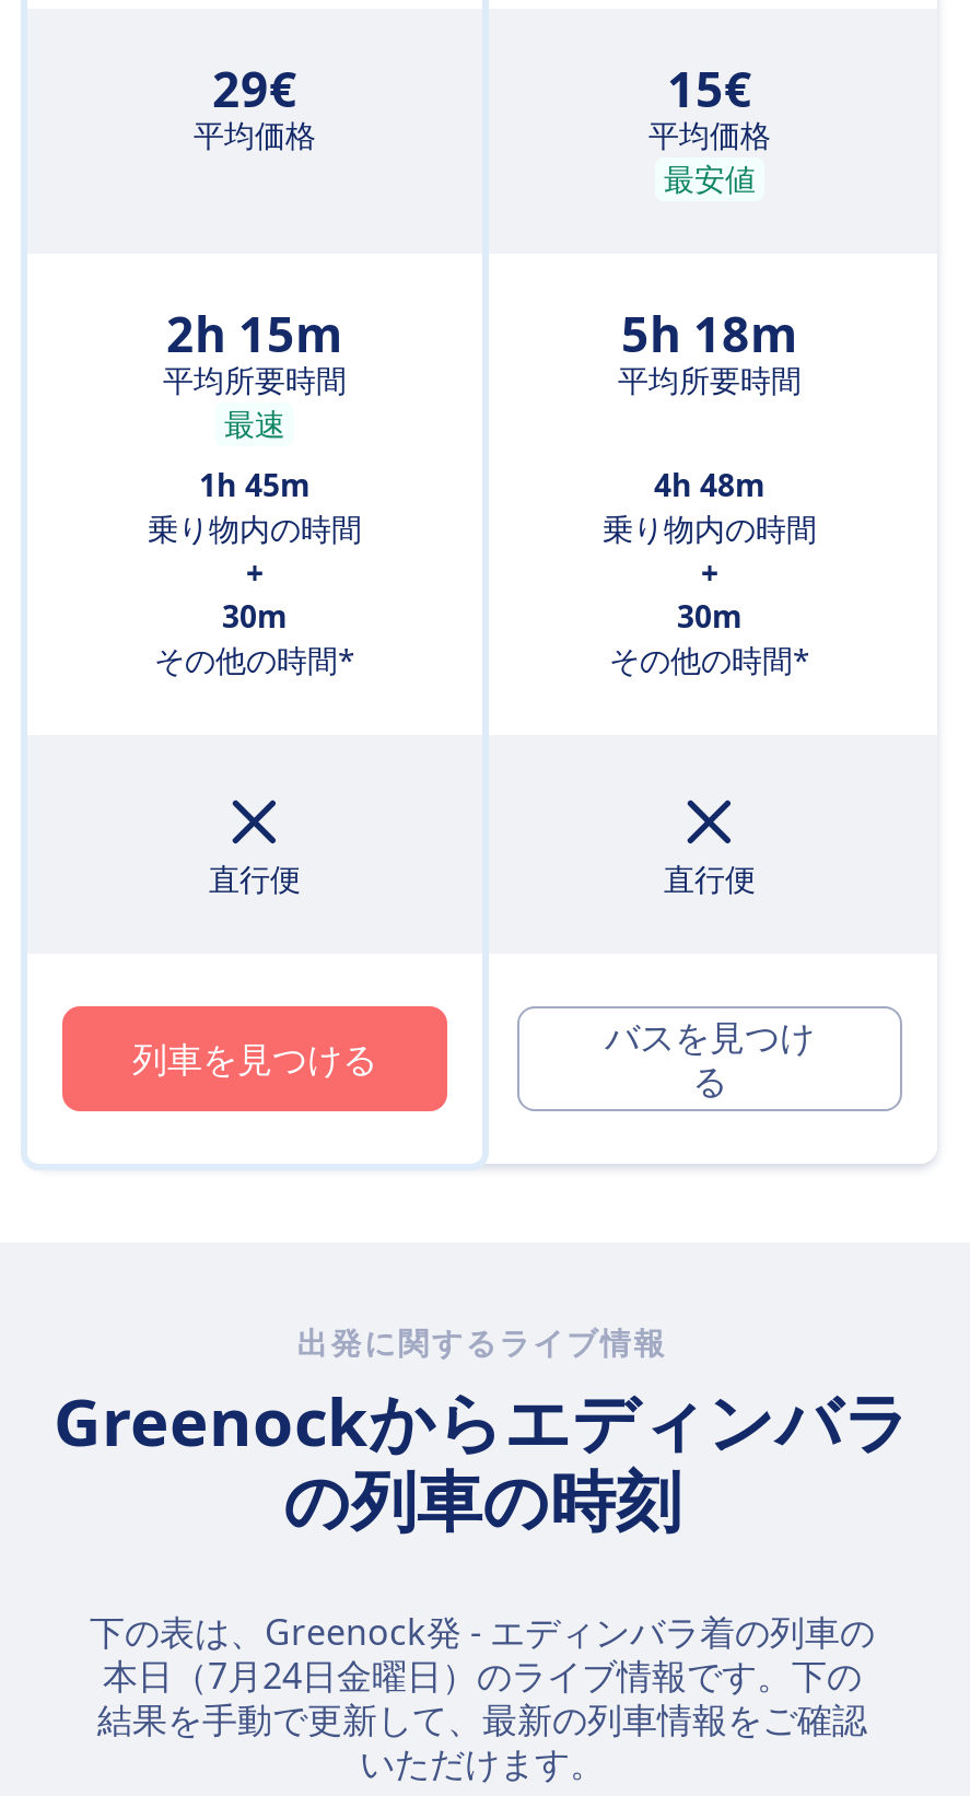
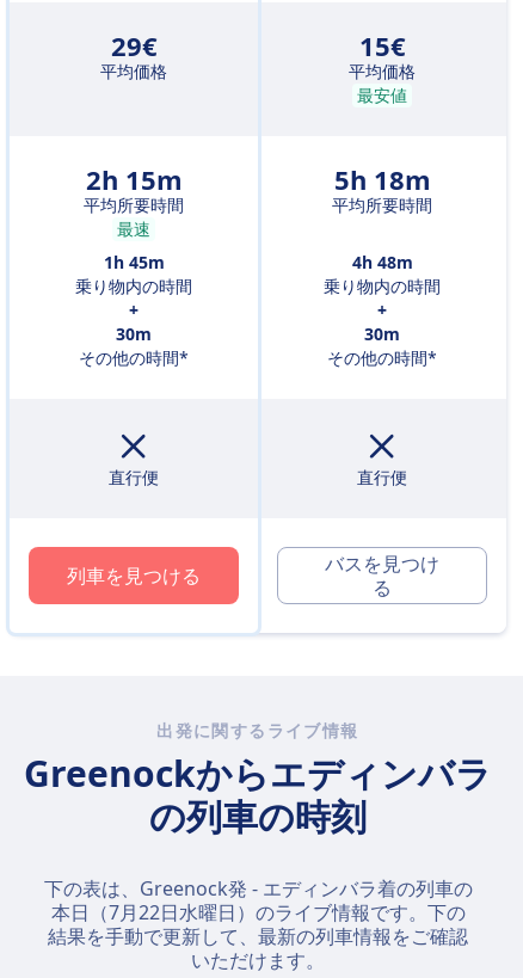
- 本日（7月24日金曜日）のライブ情報です。下の
+ 本日（7月22日水曜日）のライブ情報です。下の
